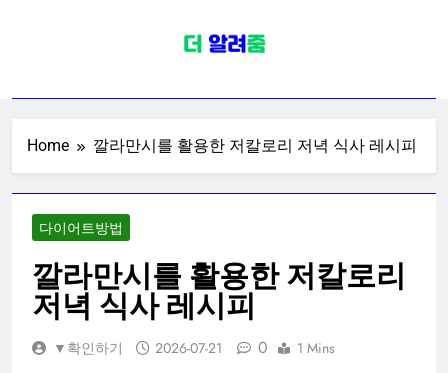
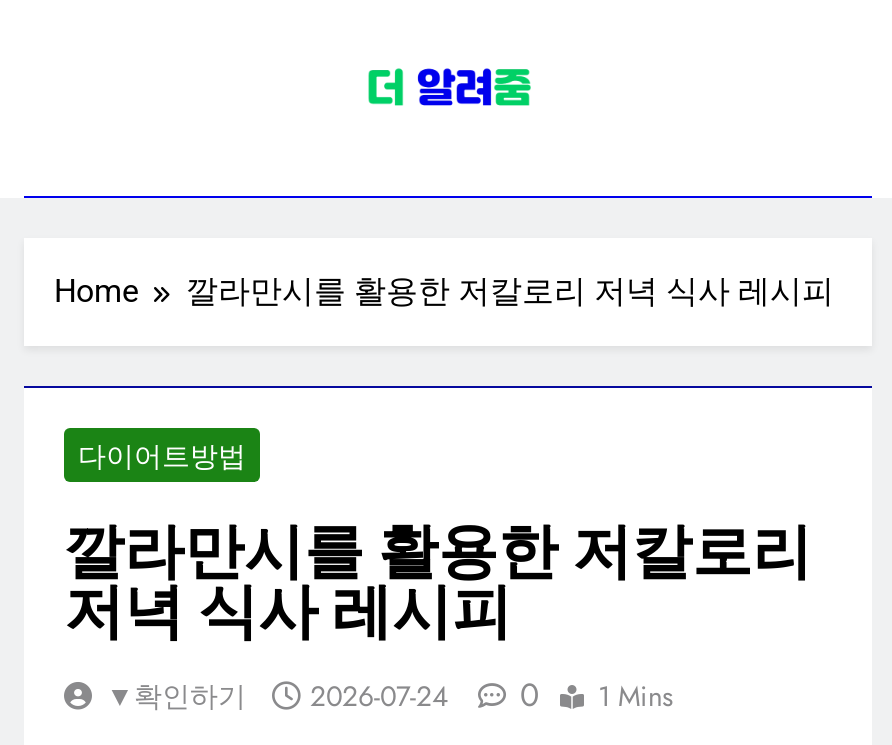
- 2026-07-21
+ 2026-07-24
